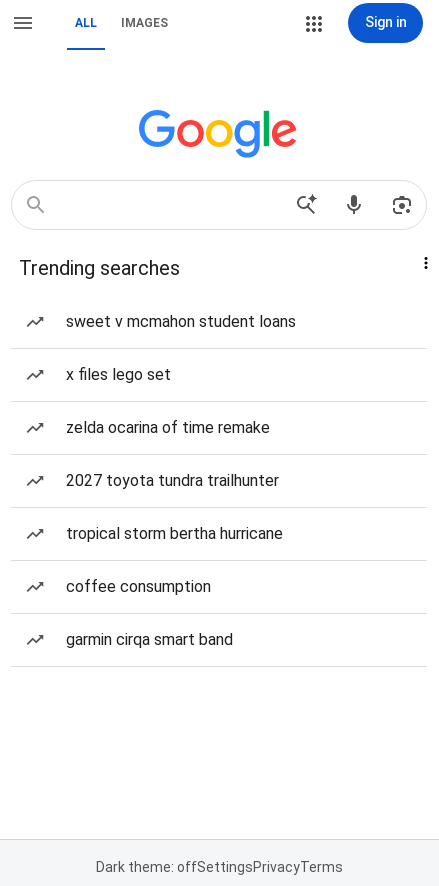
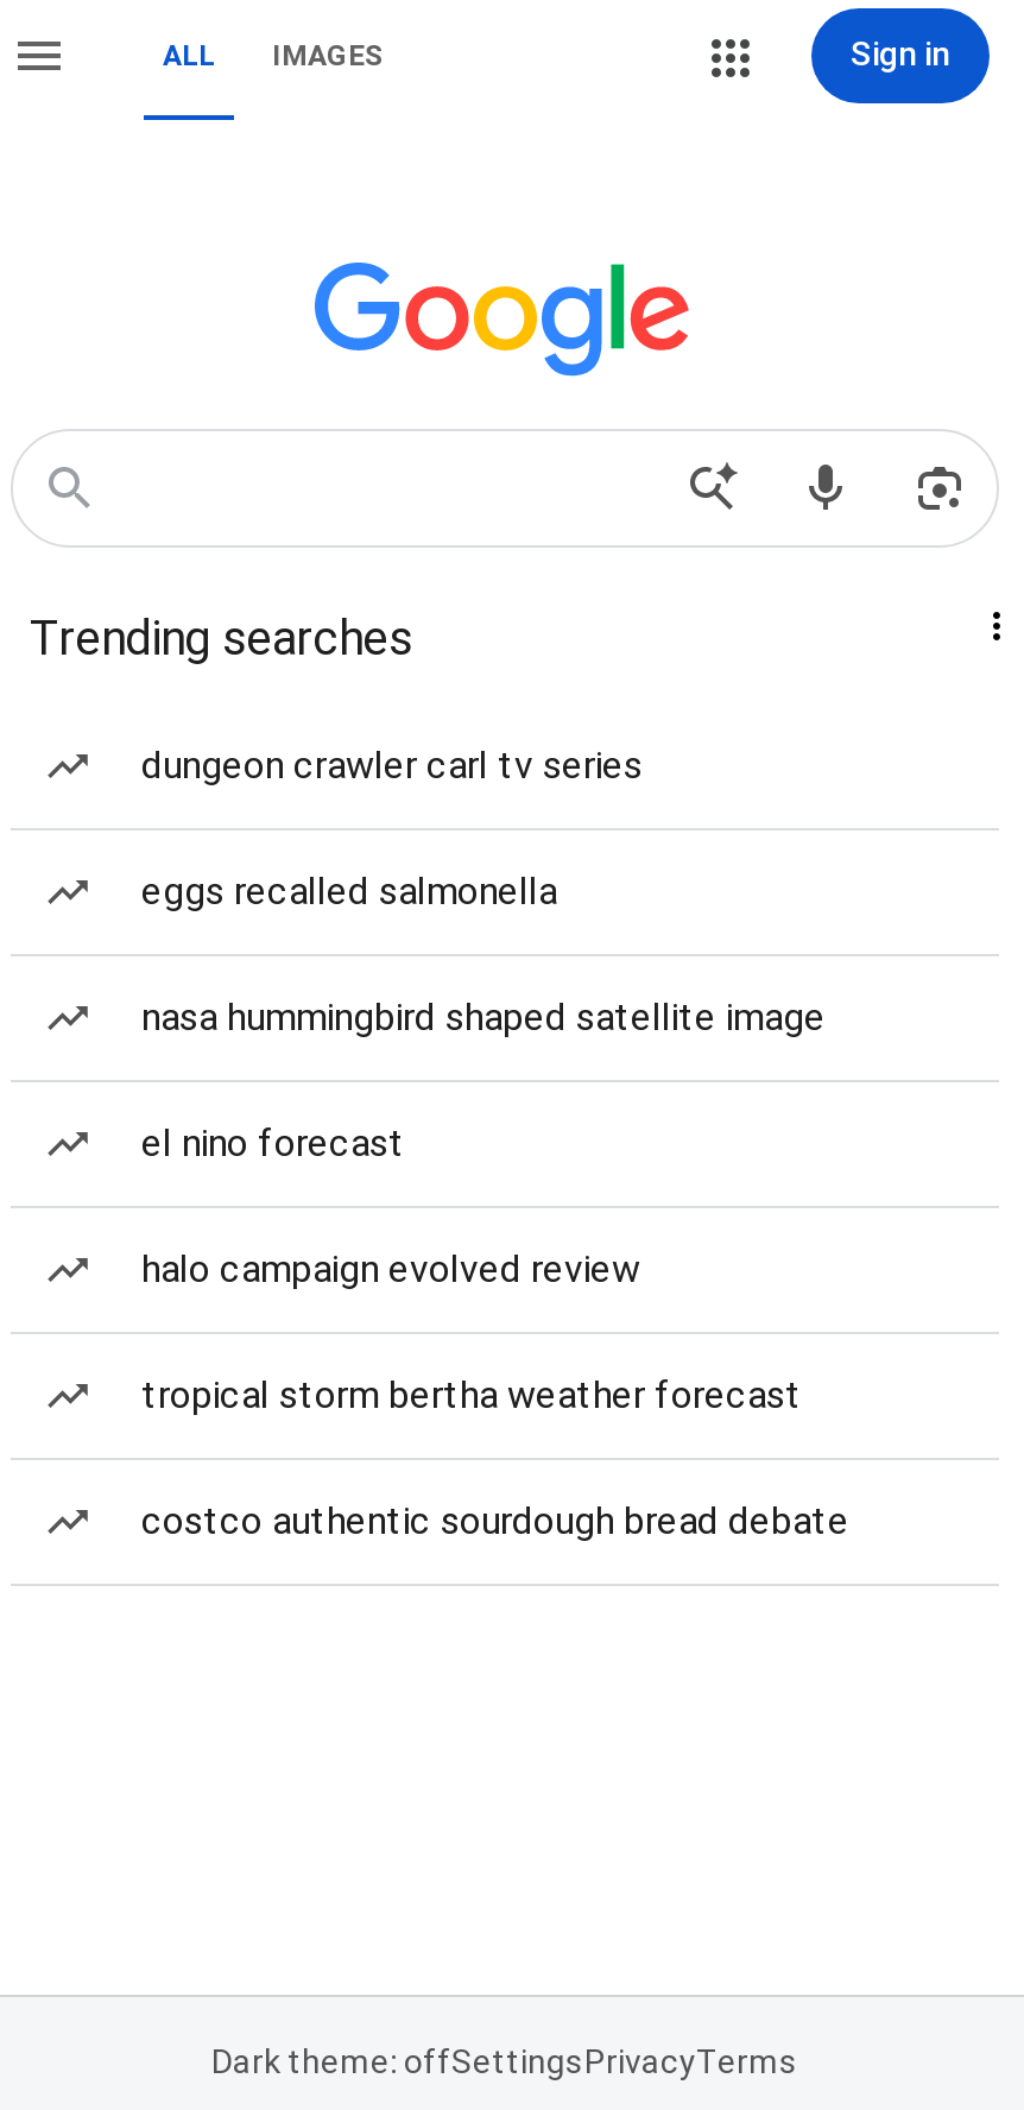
- sweet v mcmahon student loans
+ dungeon crawler carl tv series

- x files lego set
+ eggs recalled salmonella

- zelda ocarina of time remake
+ nasa hummingbird shaped satellite image

- 2027 toyota tundra trailhunter
+ el nino forecast

- tropical storm bertha hurricane
+ halo campaign evolved review

- coffee consumption
+ tropical storm bertha weather forecast

- garmin cirqa smart band
+ costco authentic sourdough bread debate
